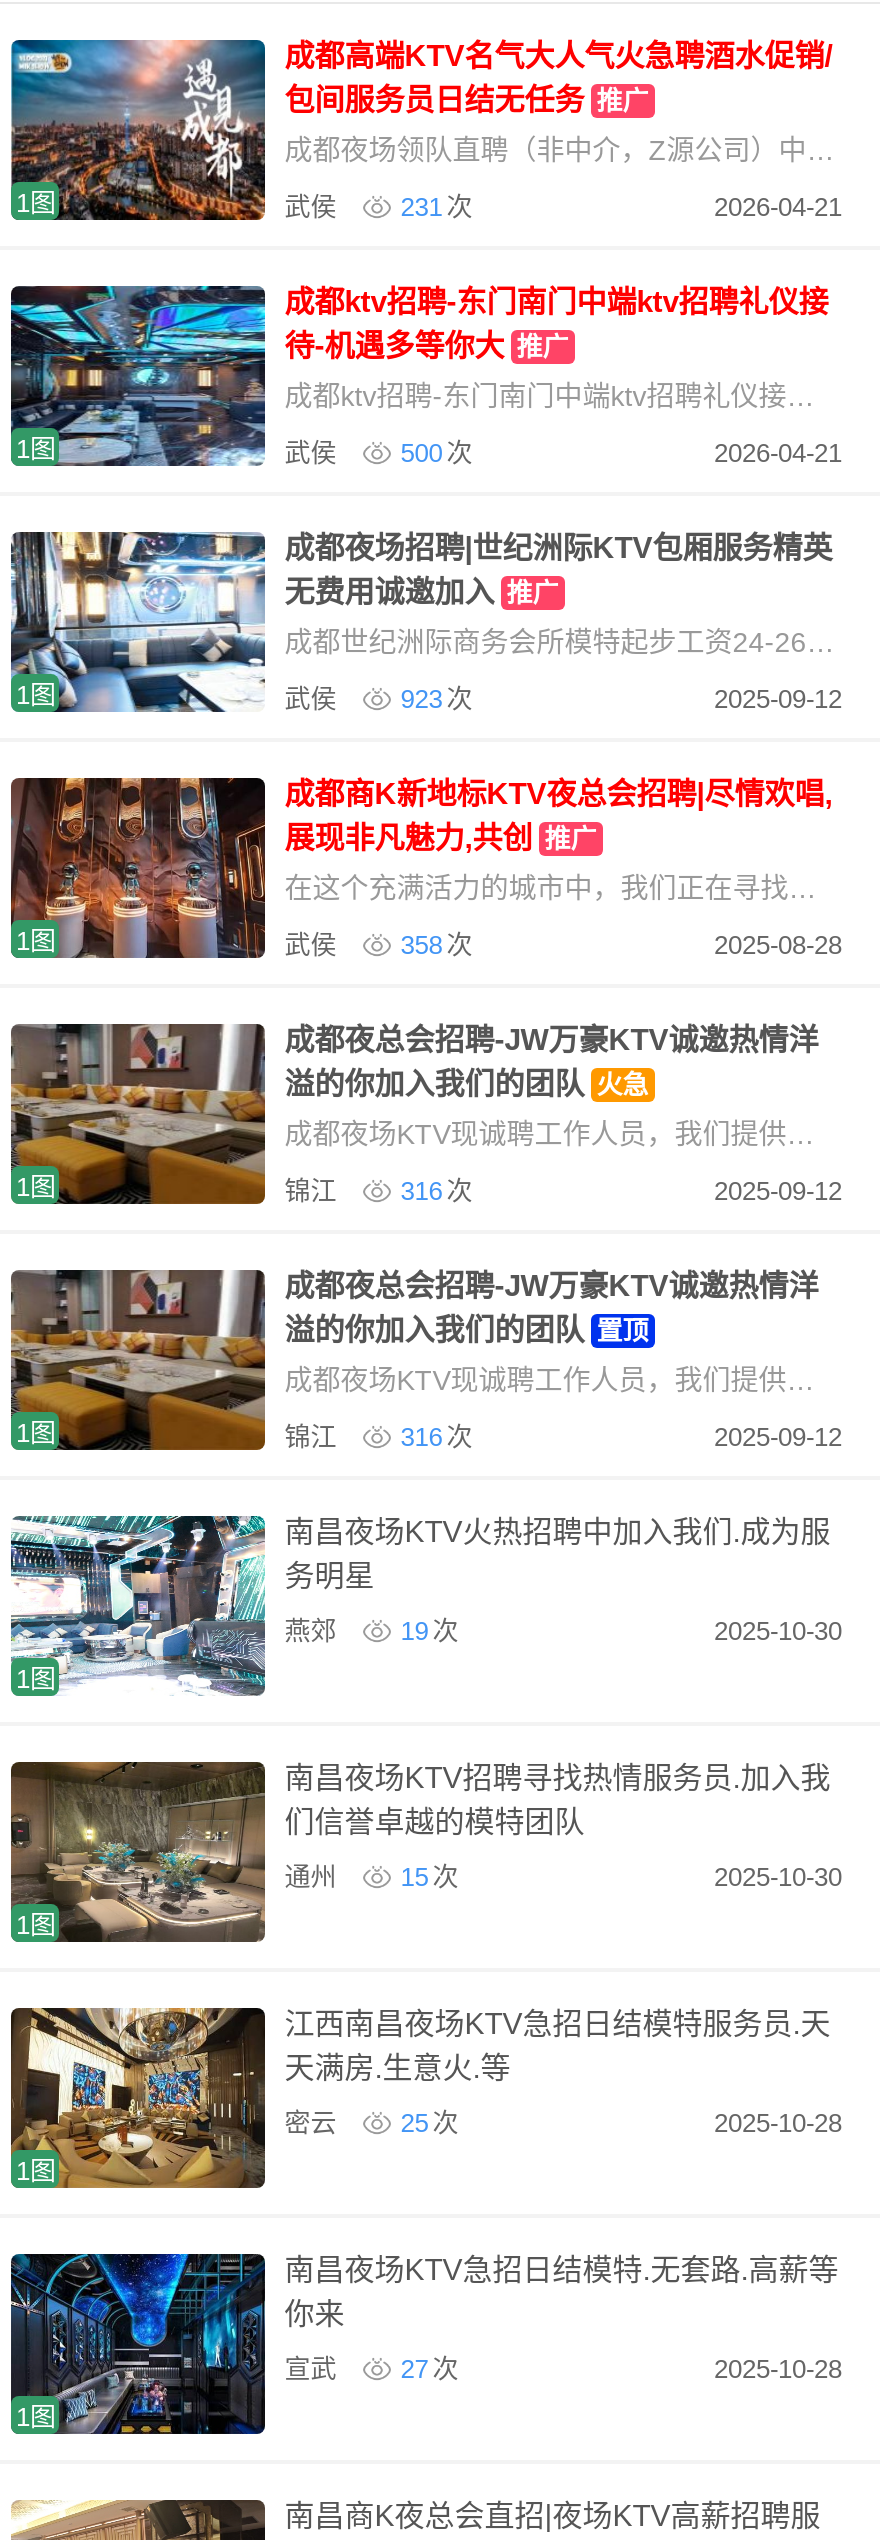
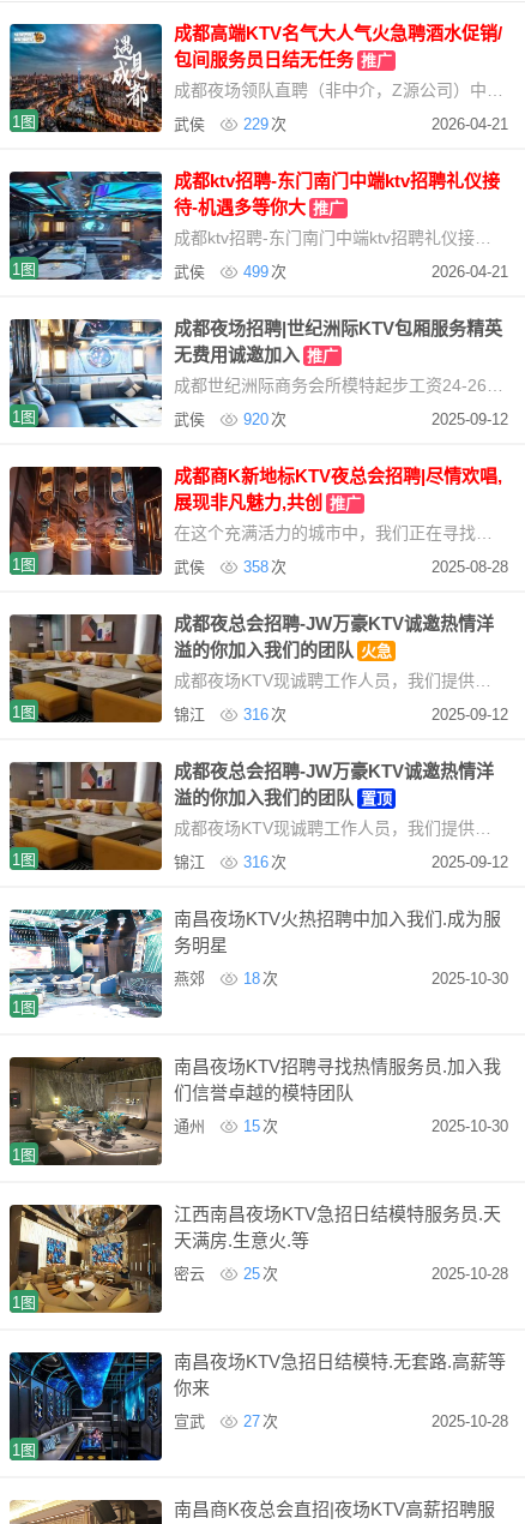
- 231 次
+ 229 次

- 500 次
+ 499 次

- 923 次
+ 920 次

- 19 次
+ 18 次
